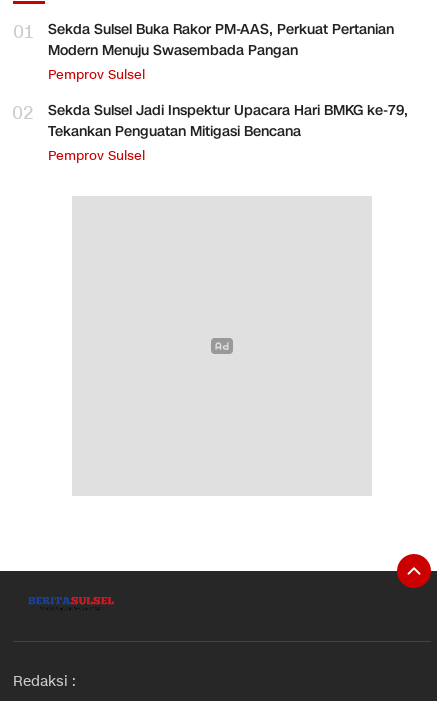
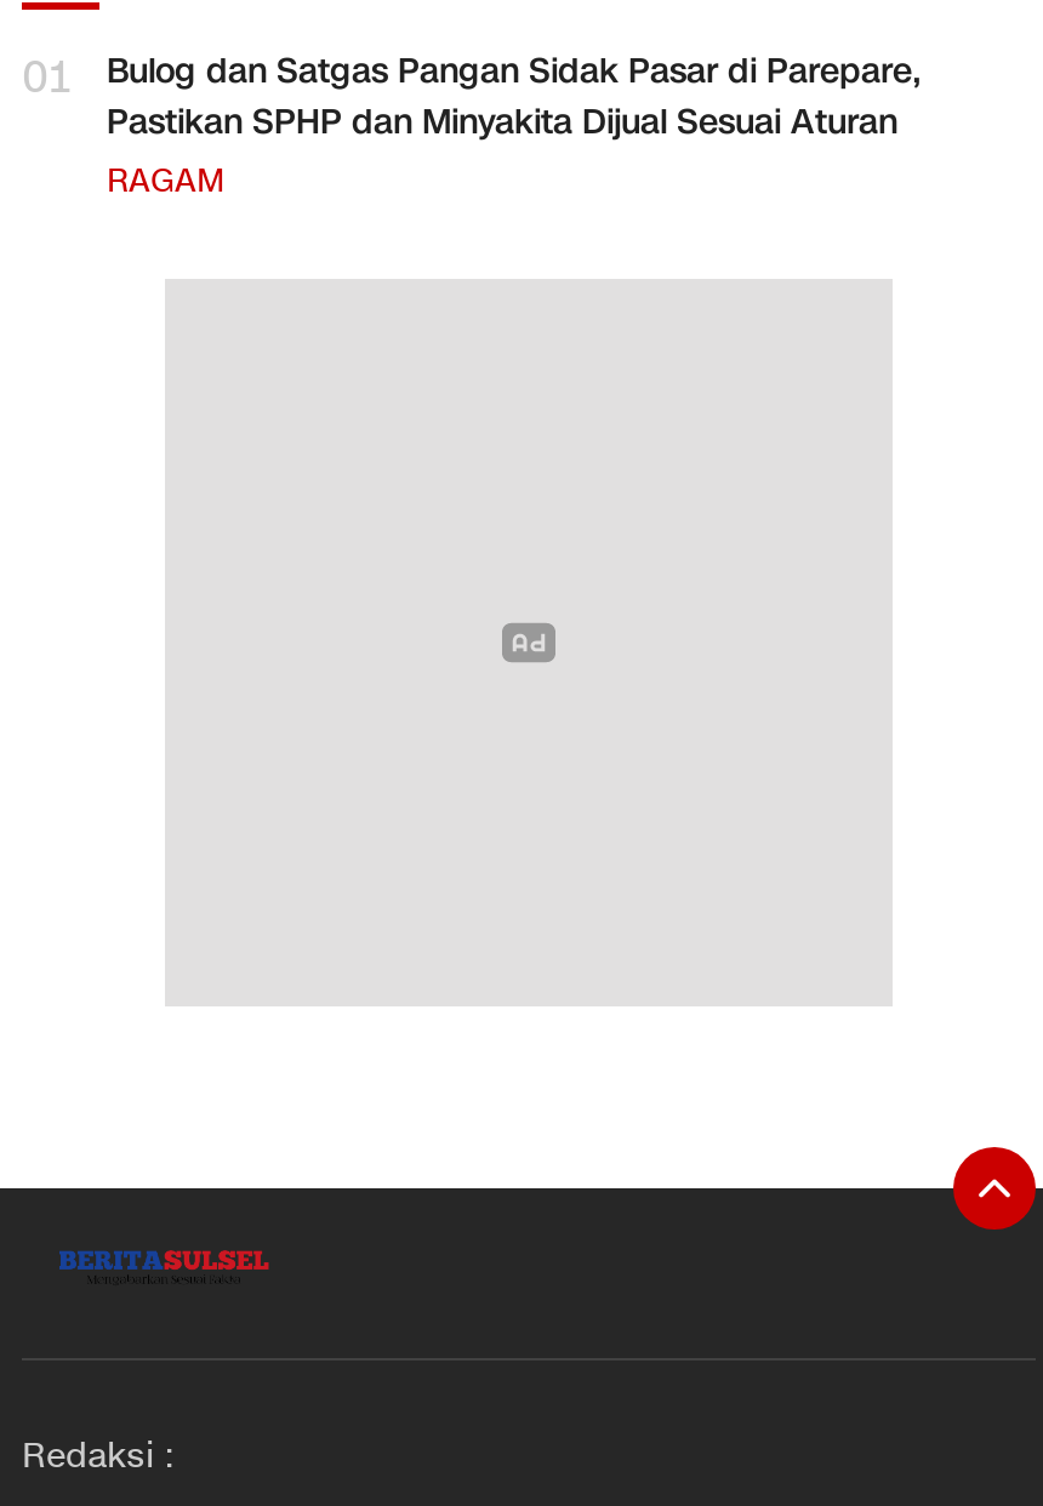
- Sekda Sulsel Buka Rakor PM-AAS, Perkuat Pertanian
- Modern Menuju Swasembada Pangan
- Pemprov Sulsel
- 02
- Sekda Sulsel Jadi Inspektur Upacara Hari BMKG ke-79,
- Tekankan Penguatan Mitigasi Bencana
- Pemprov Sulsel
+ Bulog dan Satgas Pangan Sidak Pasar di Parepare,
+ Pastikan SPHP dan Minyakita Dijual Sesuai Aturan
+ RAGAM
